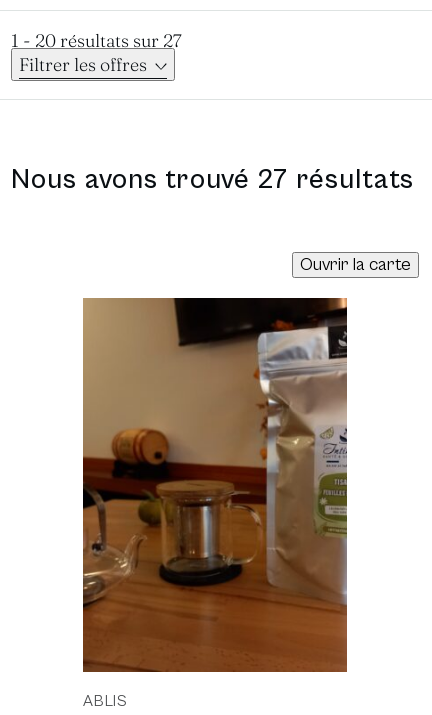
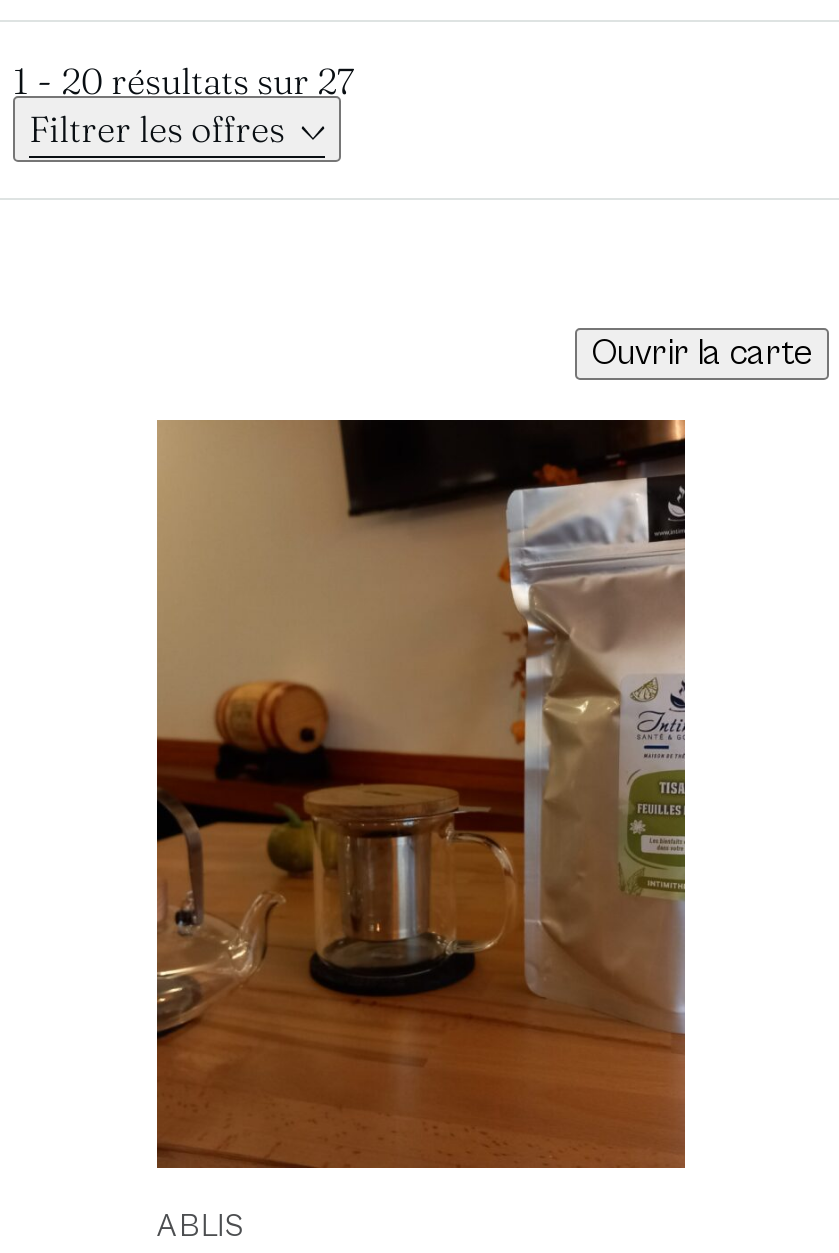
- Nous avons trouvé 27 résultats
